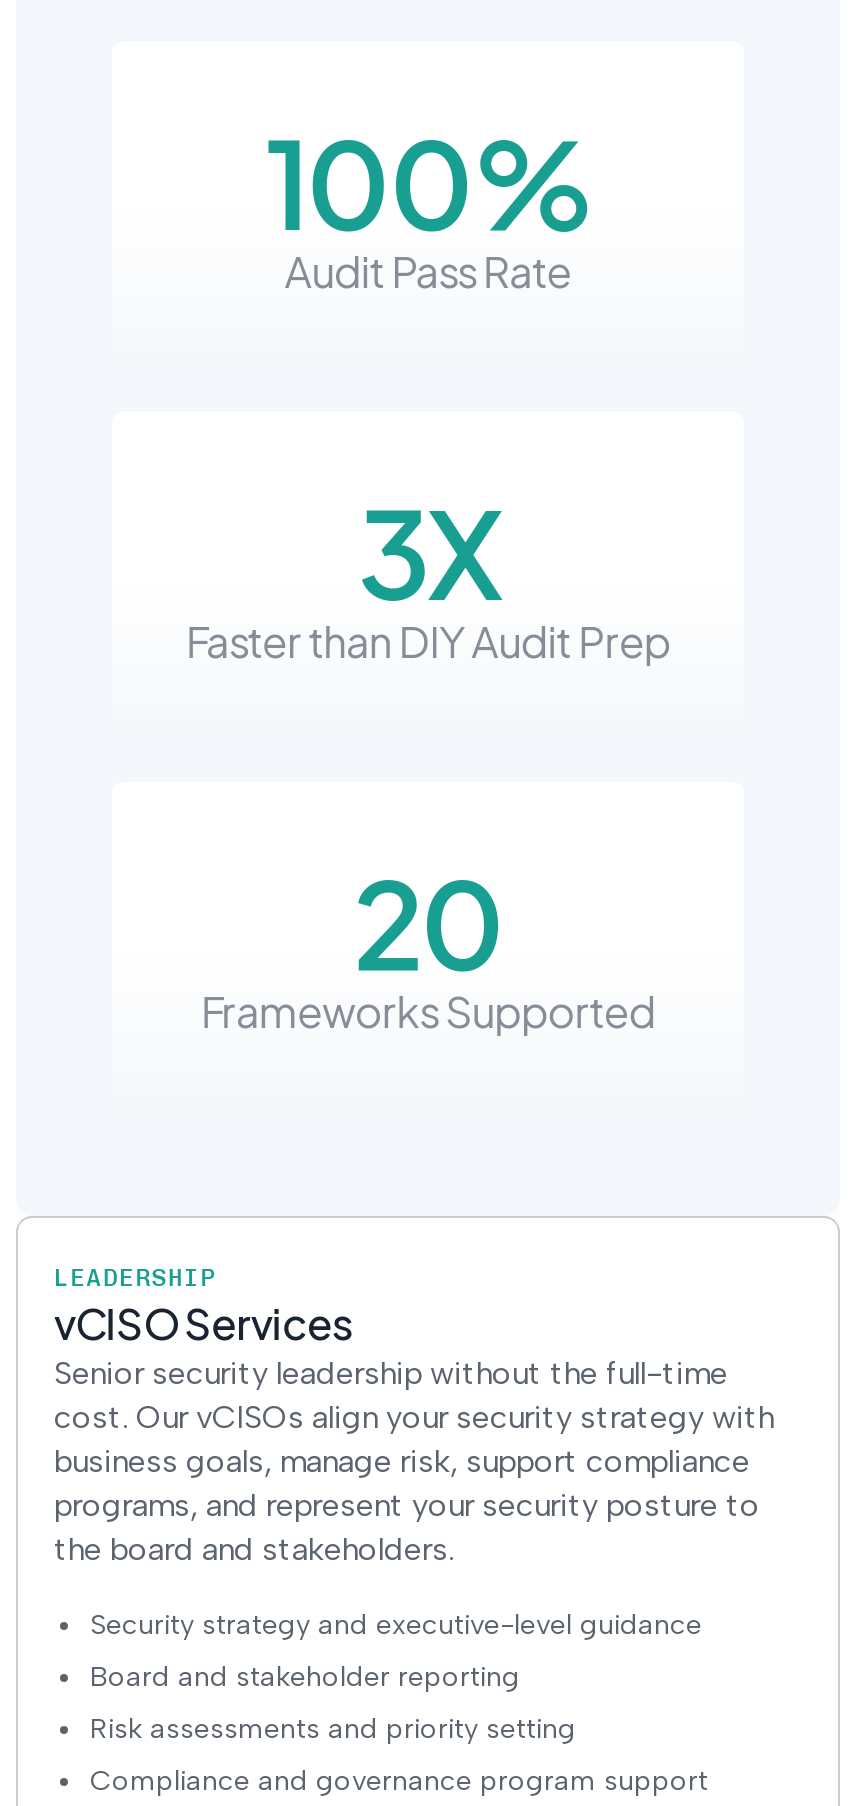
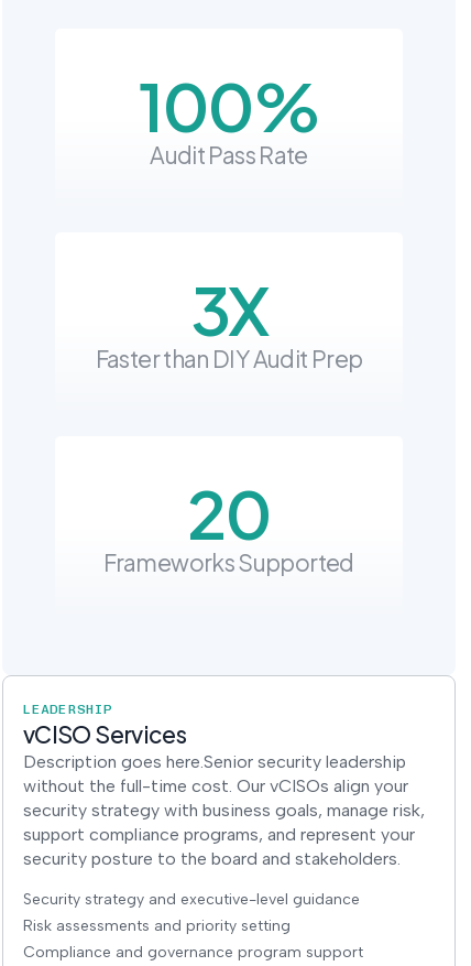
- Senior security leadership without the full-time
- cost. Our vCISOs align your security strategy with
- business goals, manage risk, support compliance
- programs, and represent your security posture to
- the board and stakeholders.
+ Description goes here.Senior security leadership
+ without the full-time cost. Our vCISOs align your
+ security strategy with business goals, manage risk,
+ support compliance programs, and represent your
+ security posture to the board and stakeholders.

- Board and stakeholder reporting
